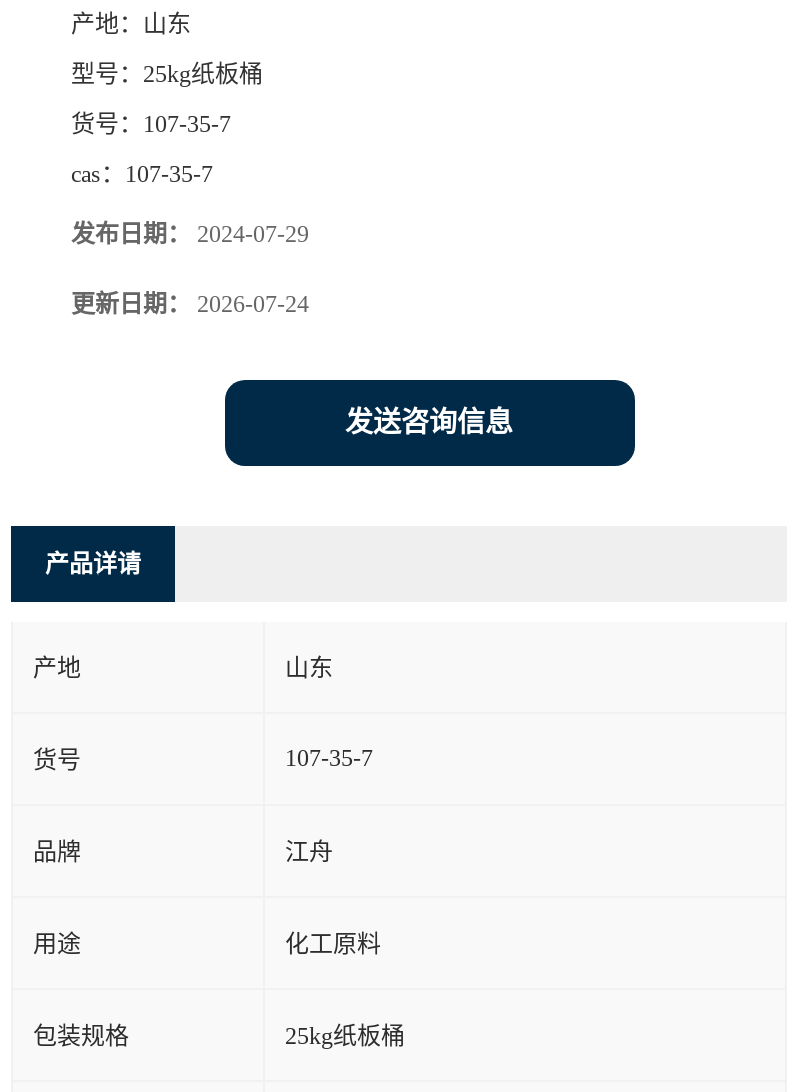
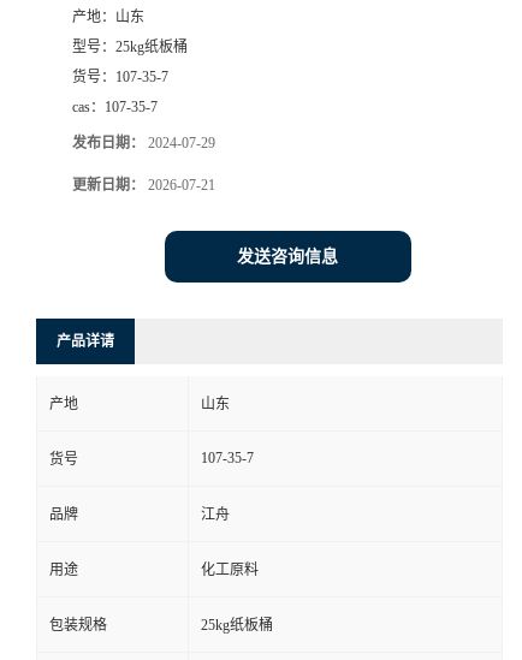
- 更新日期：2026-07-24
+ 更新日期：2026-07-21
